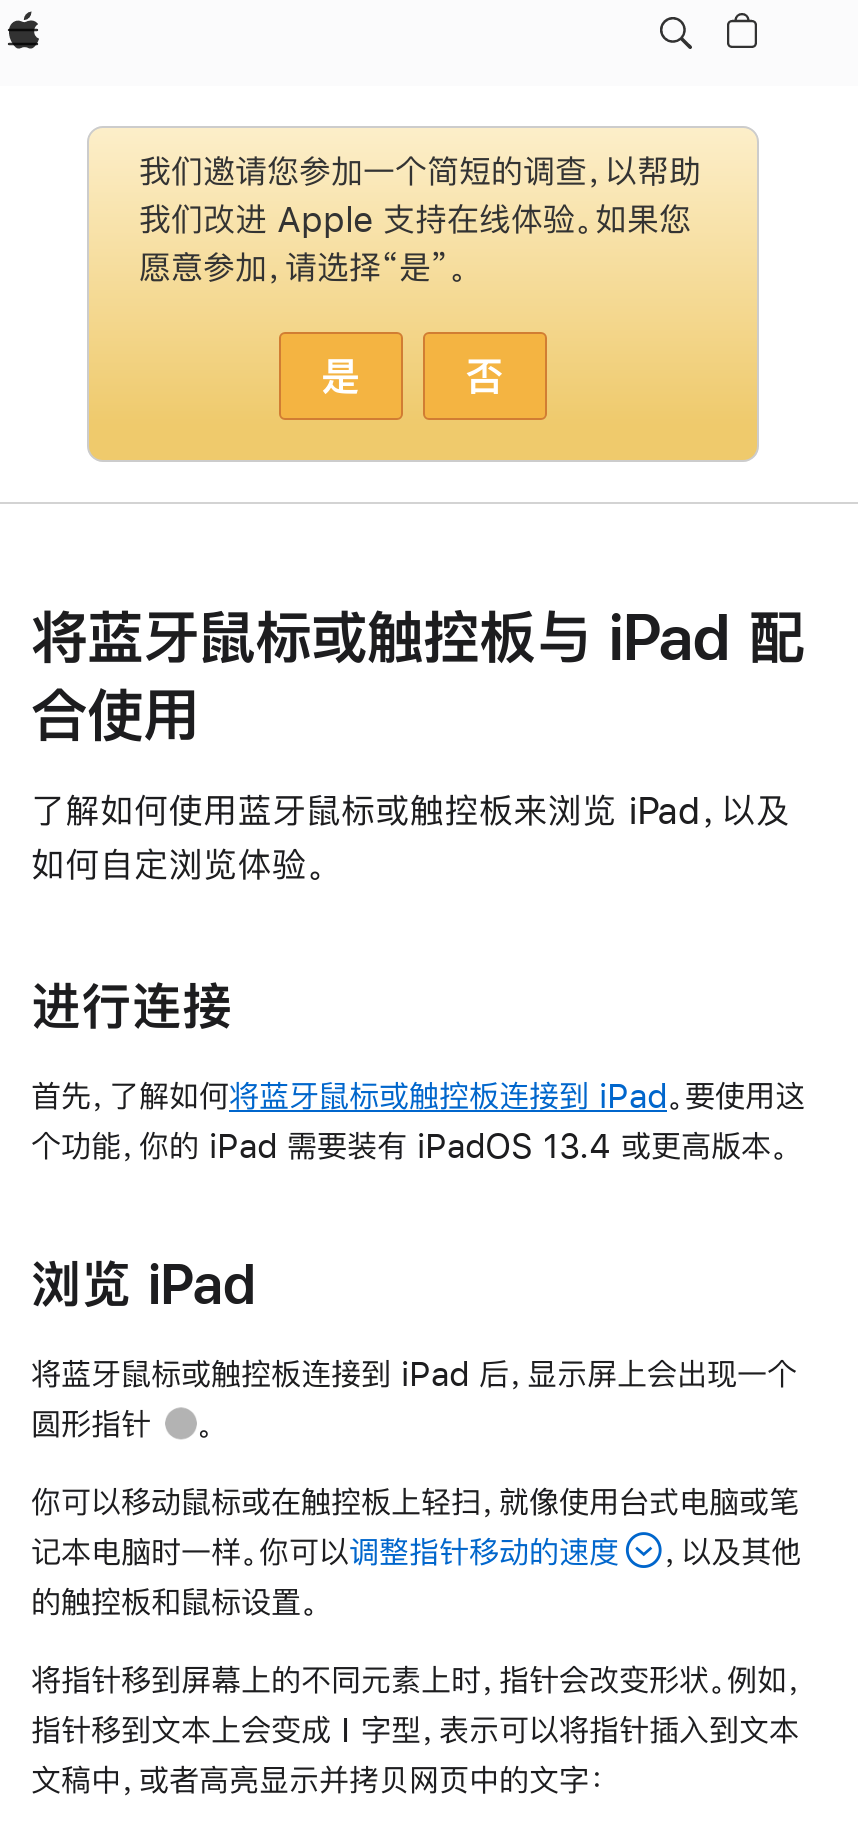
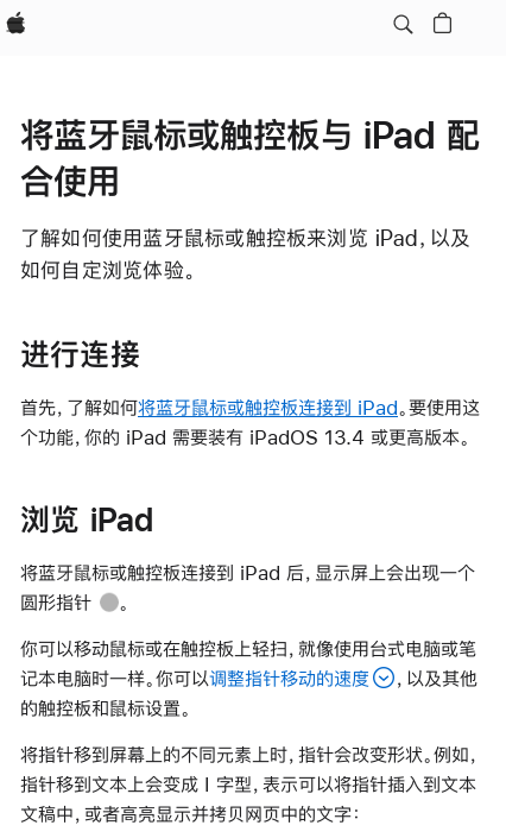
- [image]
- 我们邀请您参加一个简短的调查，以帮助
- 我们改进 Apple 支持在线体验。如果您
- 愿意参加，请选择“是”。
- 是
- 否
